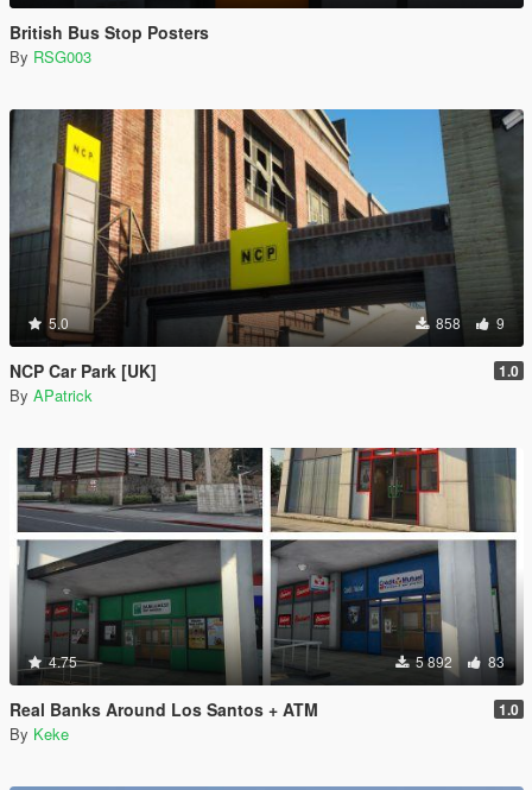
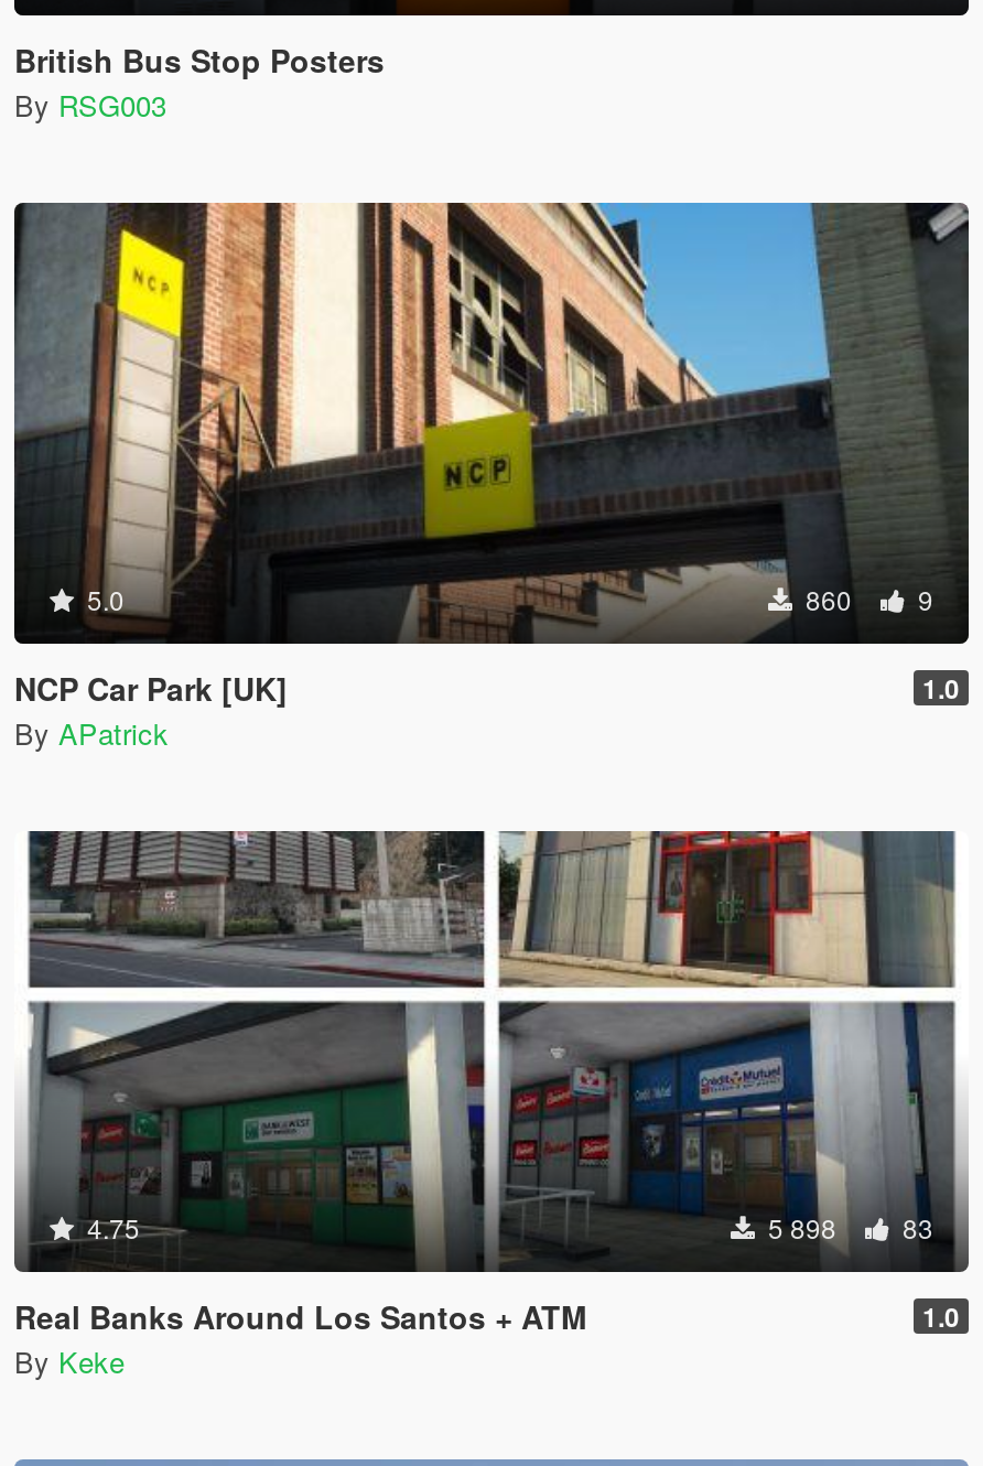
- 858 9
+ 860 9

- 5 892 83
+ 5 898 83
